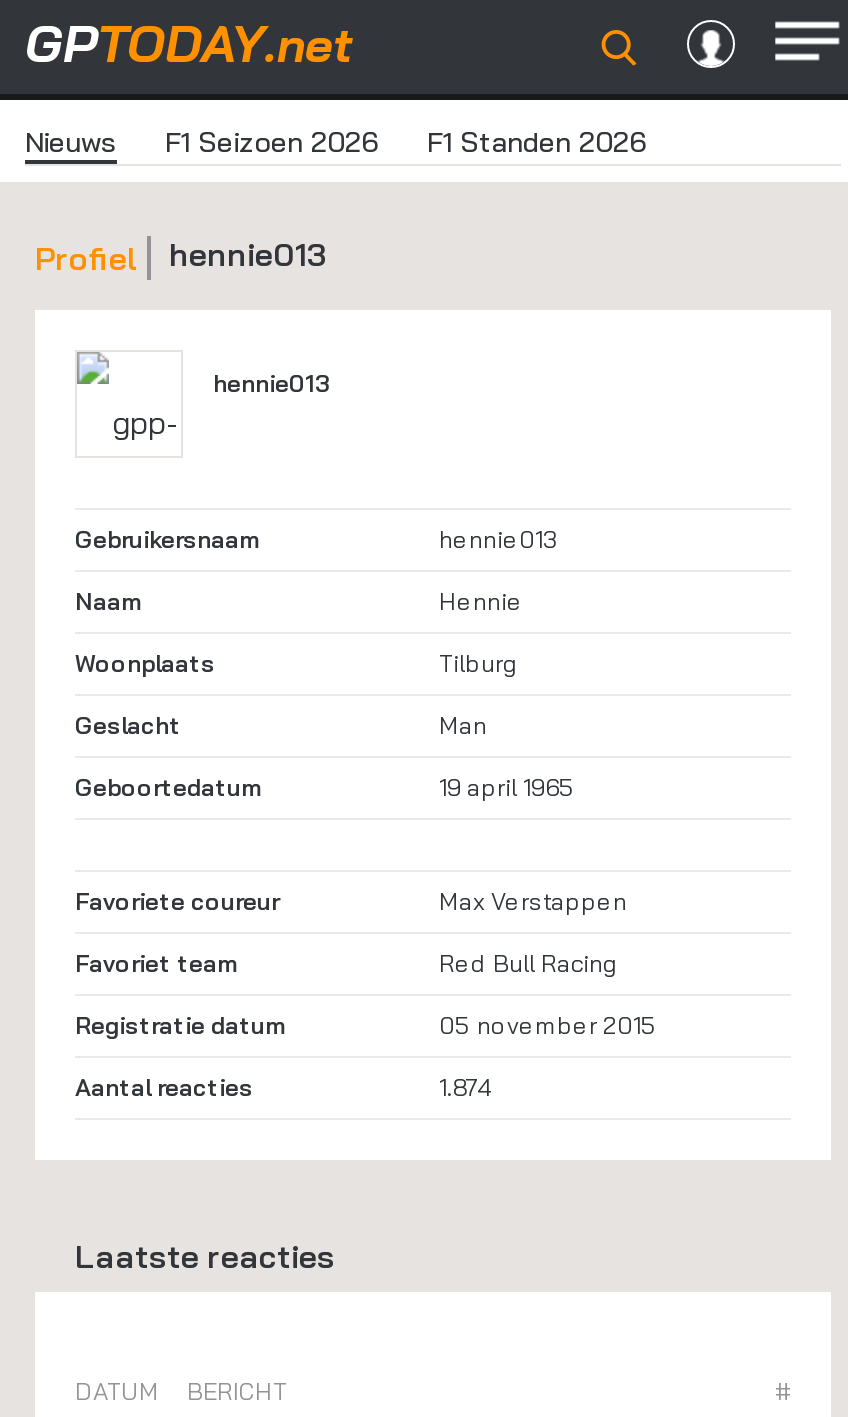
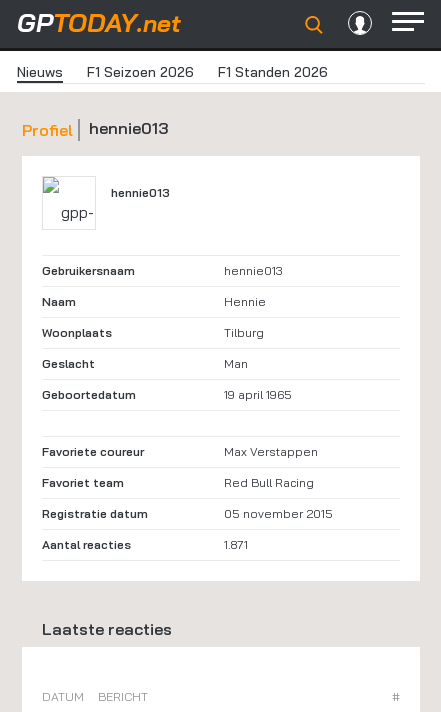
- 1.874
+ 1.871
